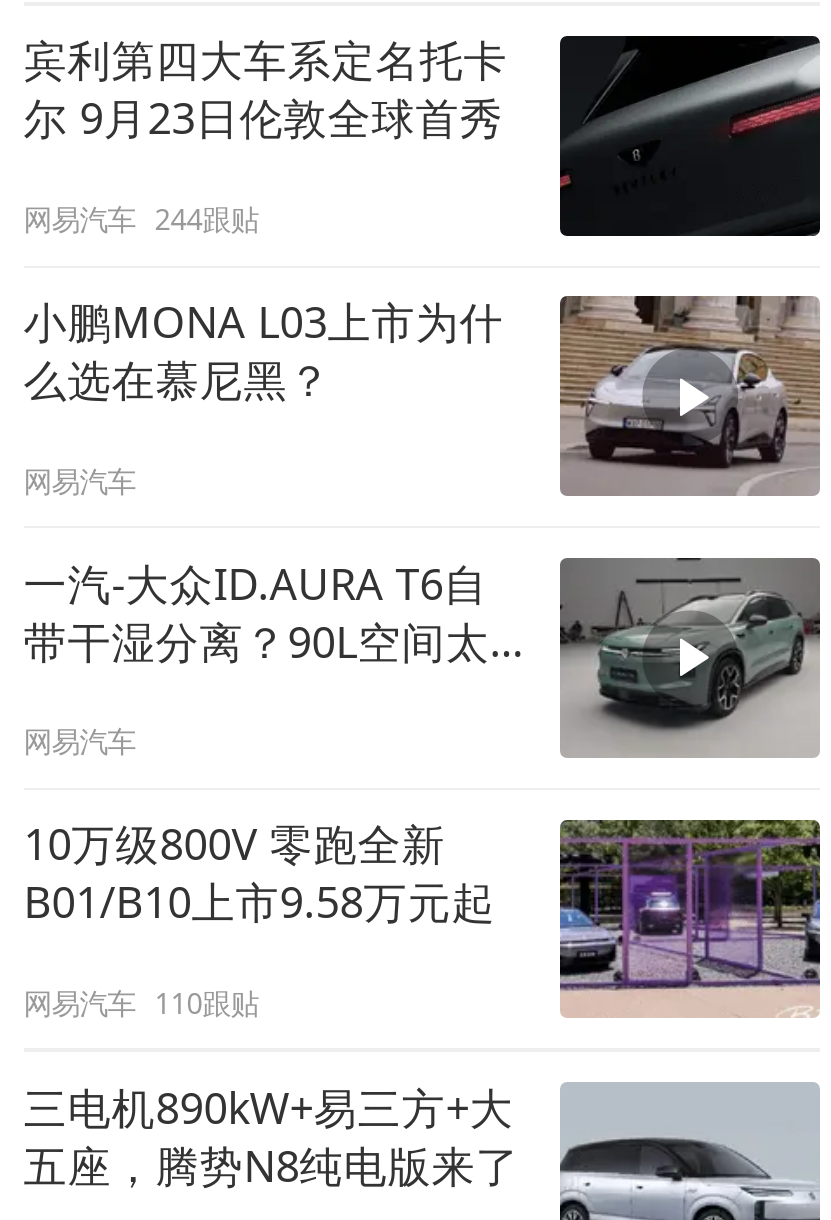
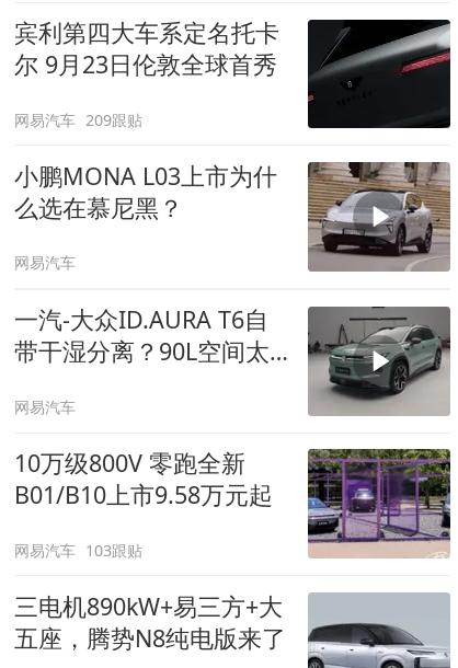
- 网易汽车 244跟贴
+ 网易汽车 209跟贴

- 网易汽车 110跟贴
+ 网易汽车 103跟贴
